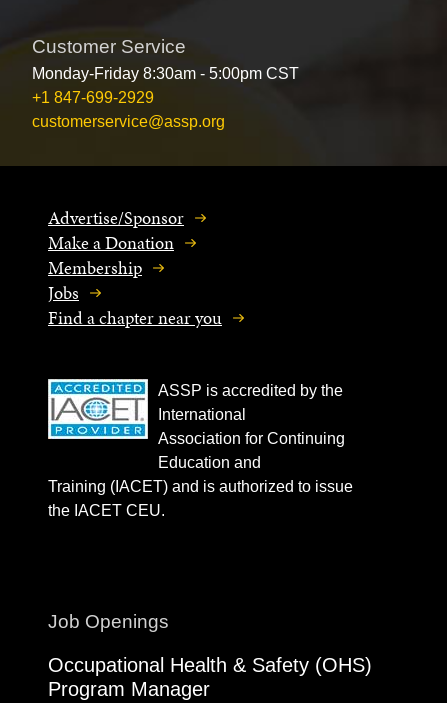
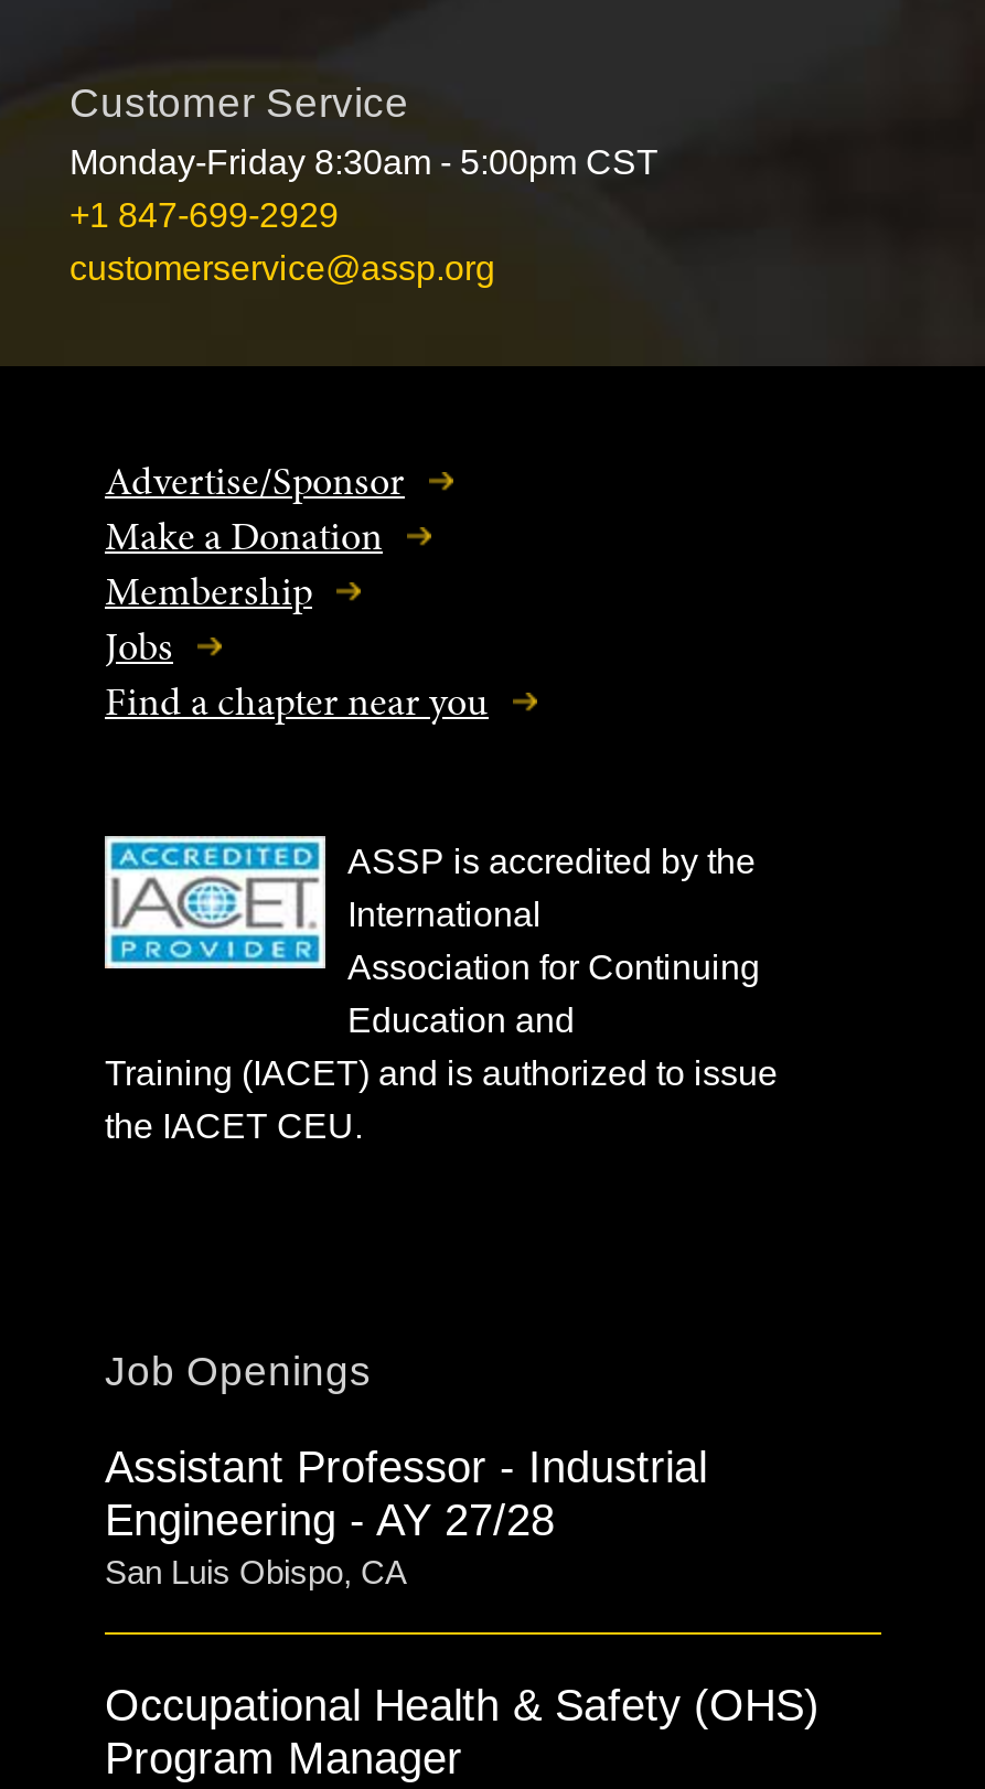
+ Assistant Professor - Industrial
+ Engineering - AY 27/28
+ San Luis Obispo, CA
